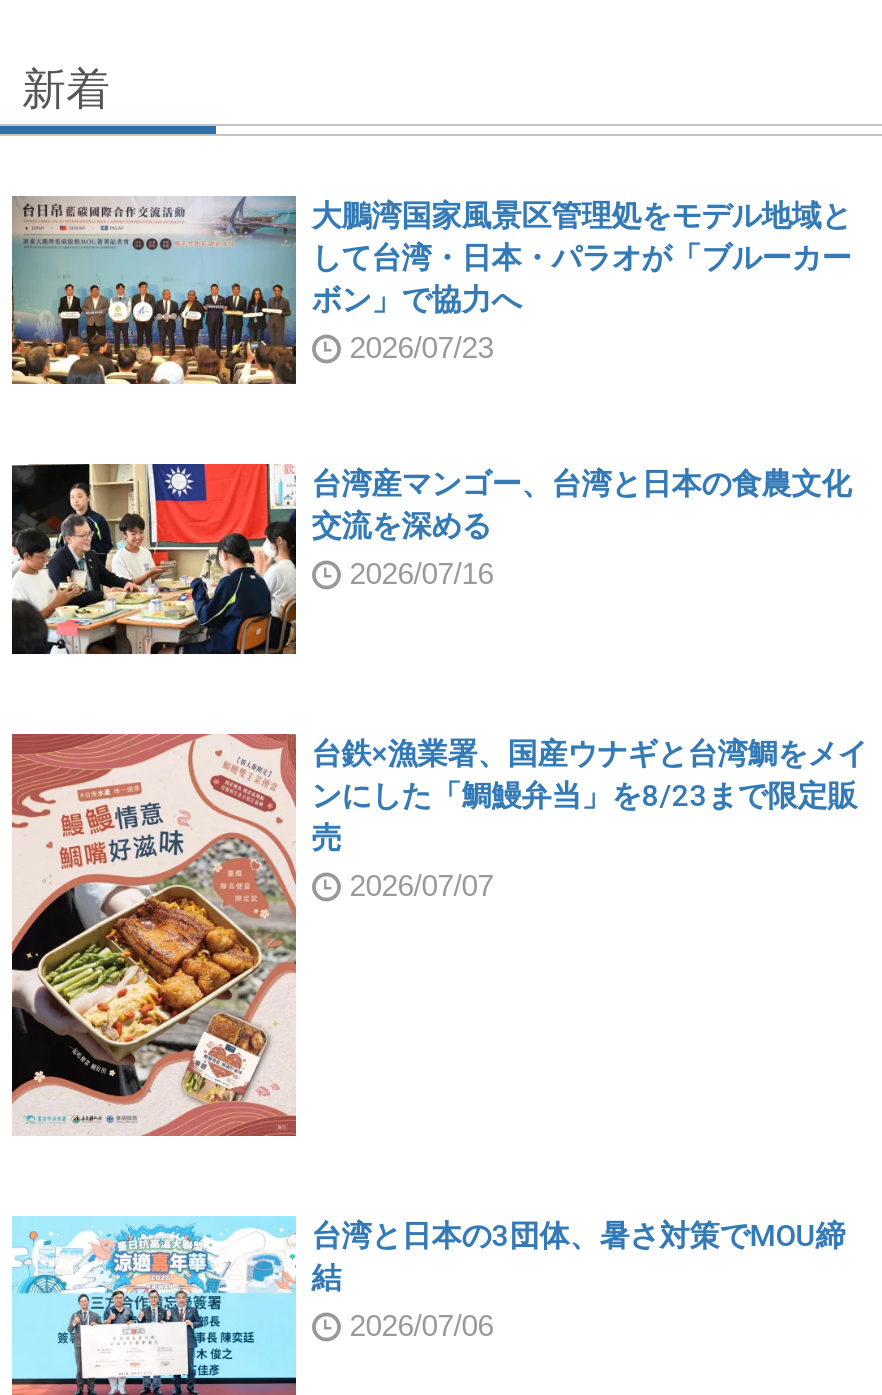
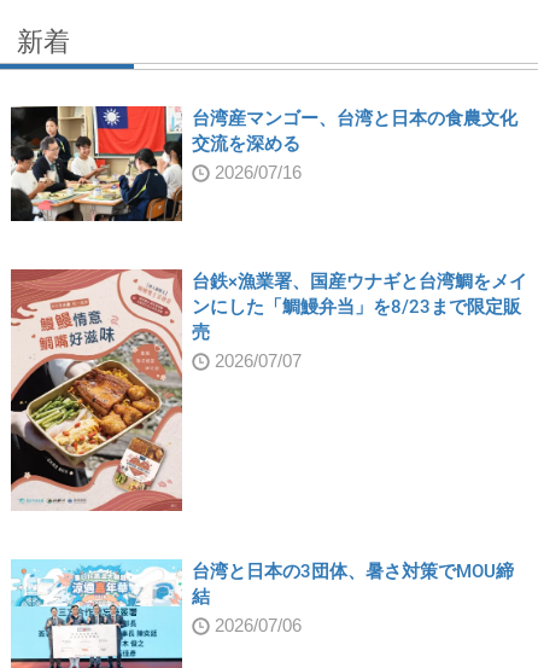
- [image]
- 大鵬湾国家風景区管理処をモデル地域と
- して台湾・日本・パラオが「ブルーカー
- ボン」で協力へ
- 2026/07/23
